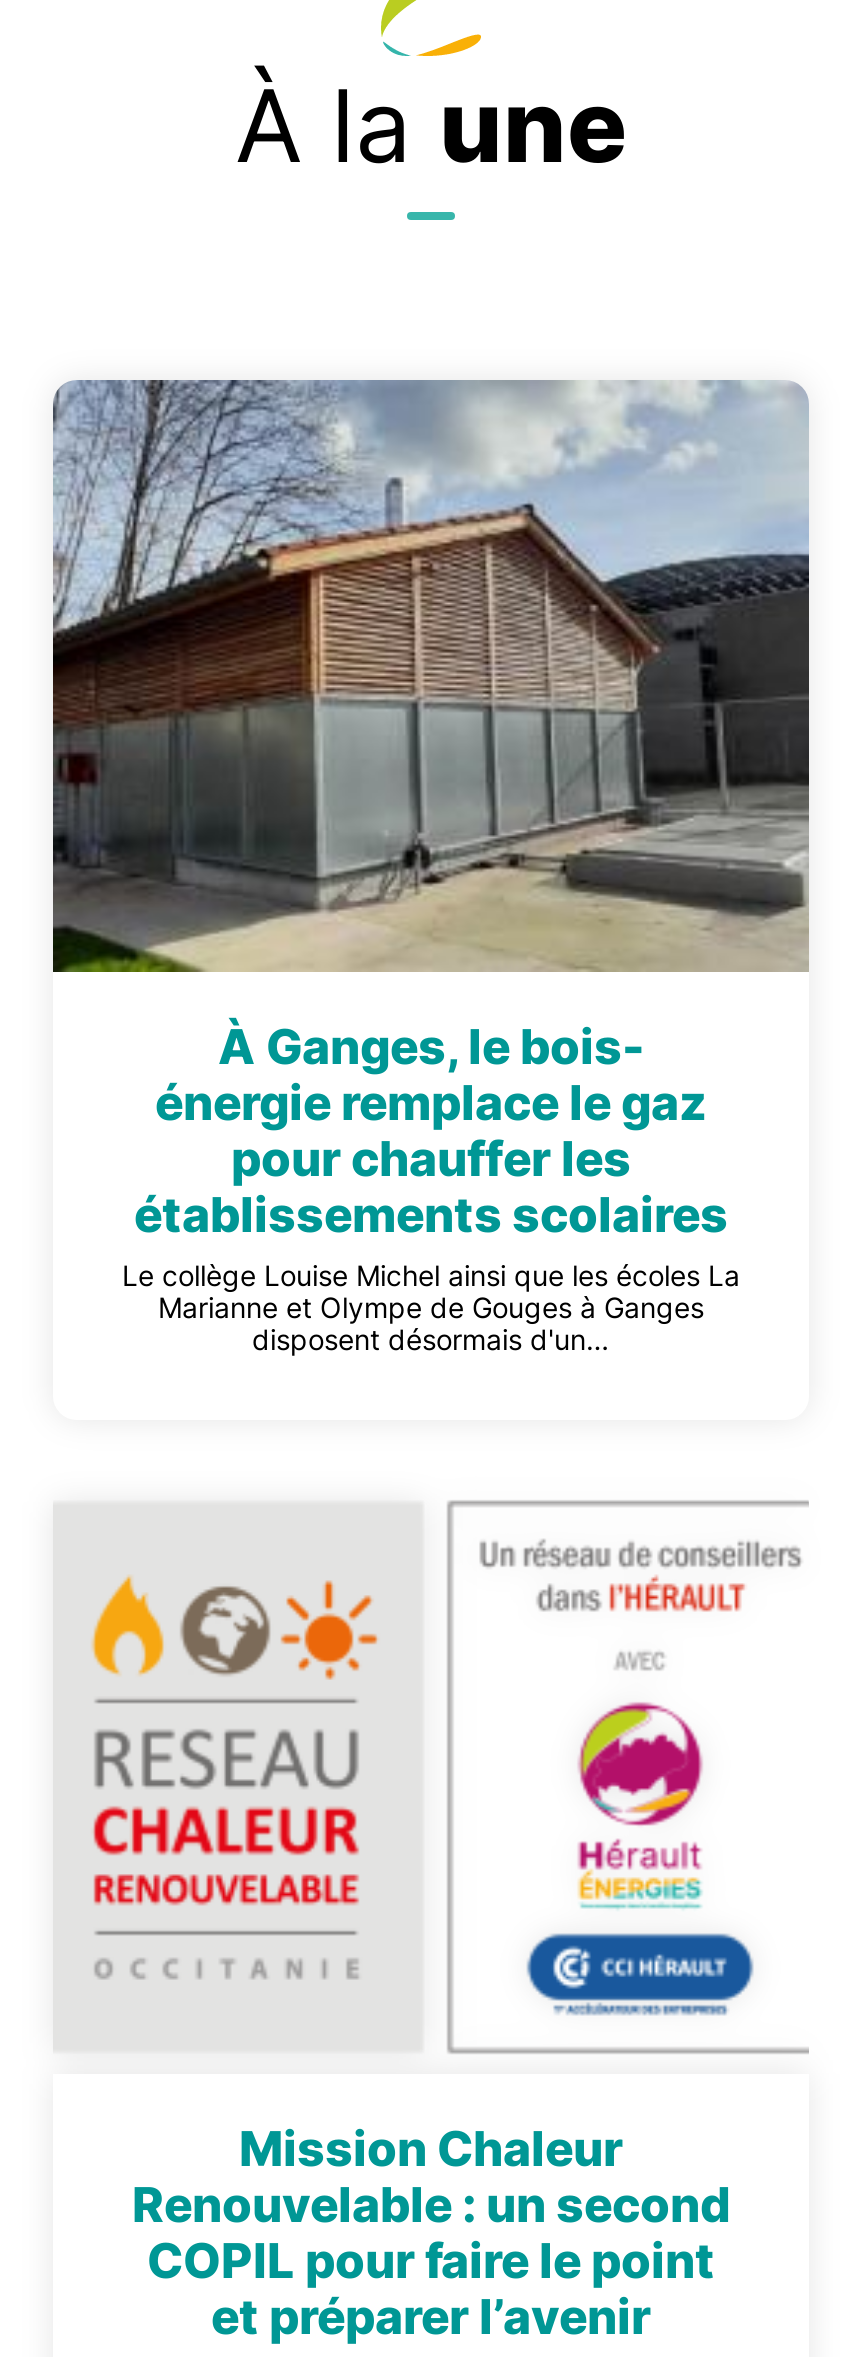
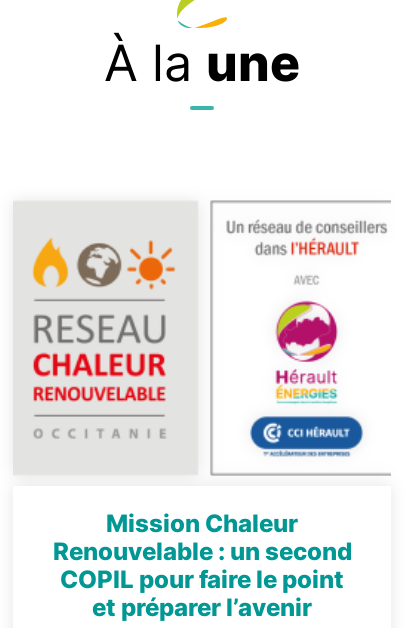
- [image]
- À Ganges, le bois-
- énergie remplace le gaz
- pour chauffer les
- établissements scolaires
- Le collège Louise Michel ainsi que les écoles La
- Marianne et Olympe de Gouges à Ganges
- disposent désormais d'un…
